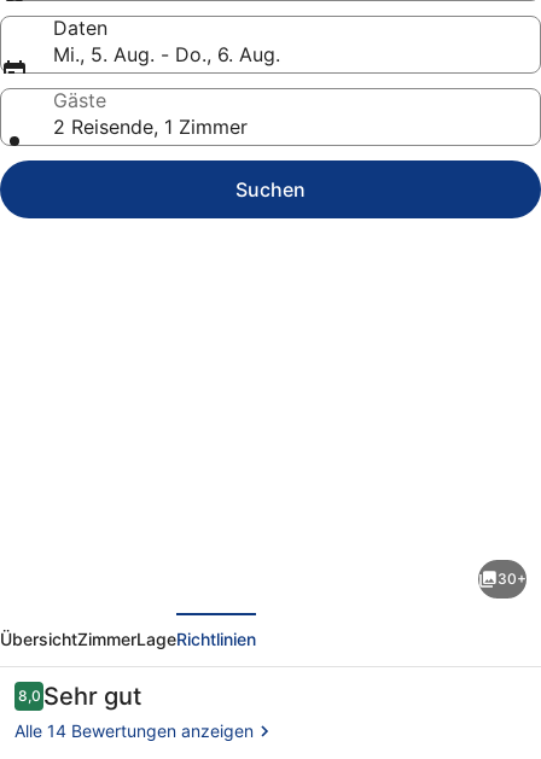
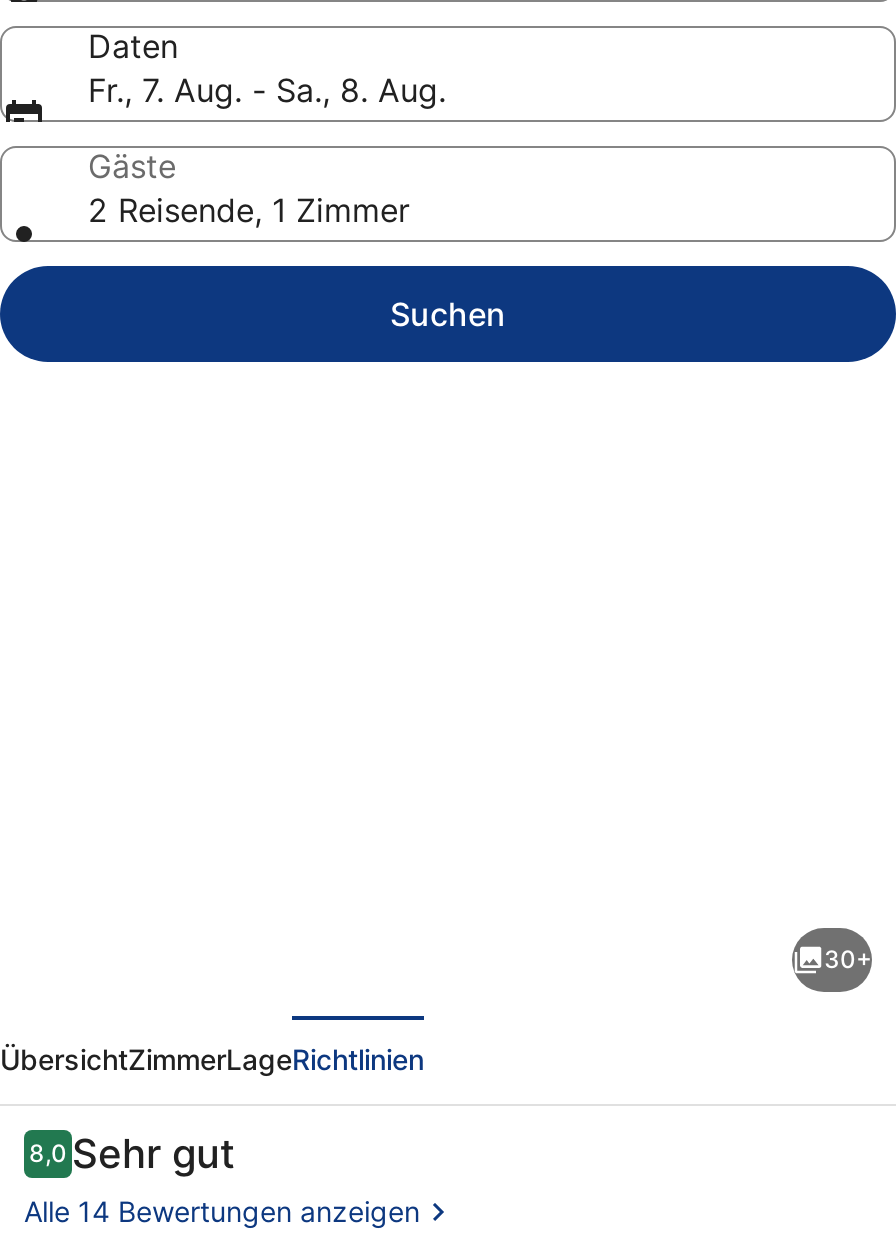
- Mi., 5. Aug. - Do., 6. Aug.
+ Fr., 7. Aug. - Sa., 8. Aug.
